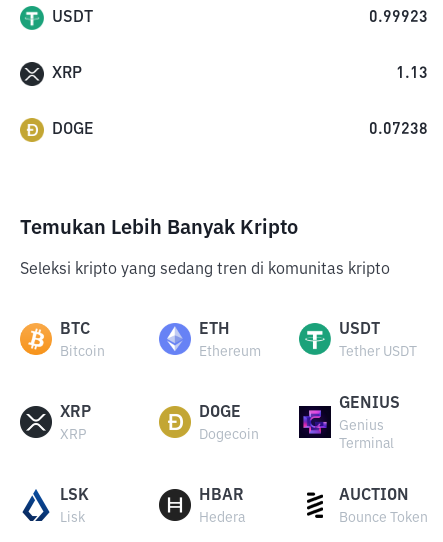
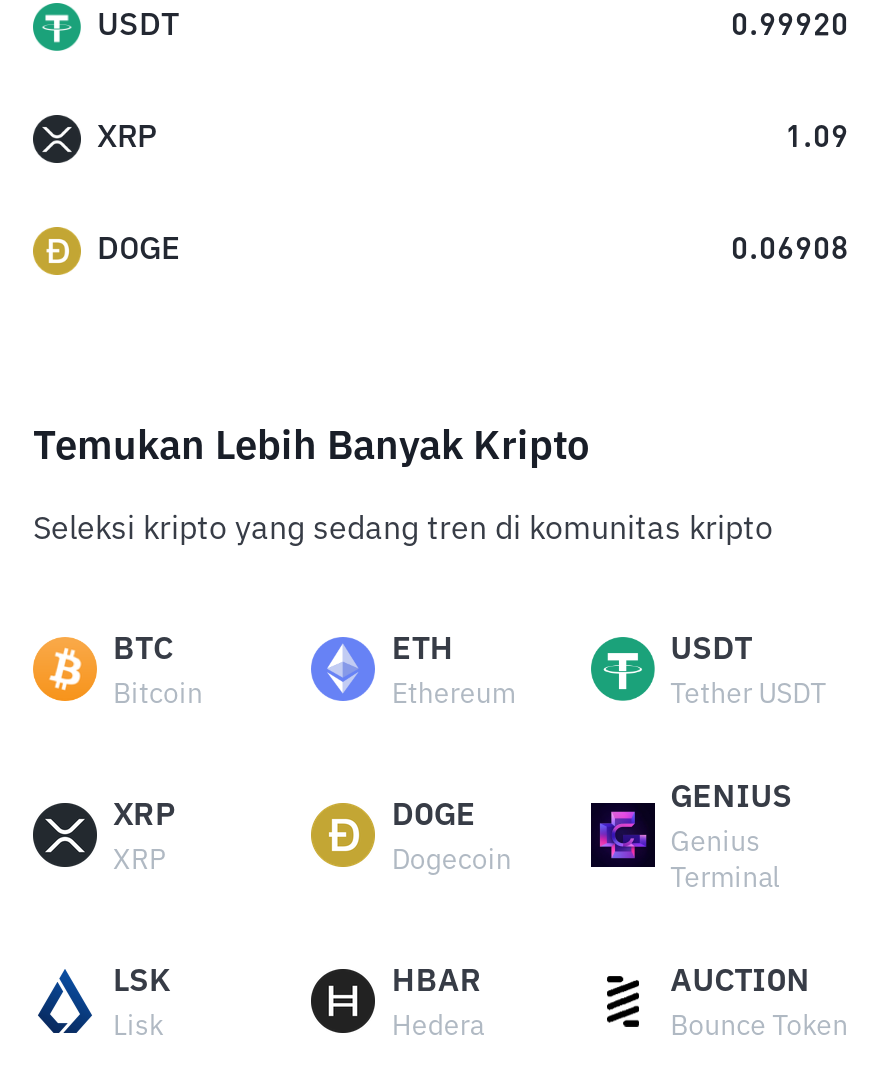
- 0.99923
+ 0.99920

- 1.13
+ 1.09

- 0.07238
+ 0.06908
